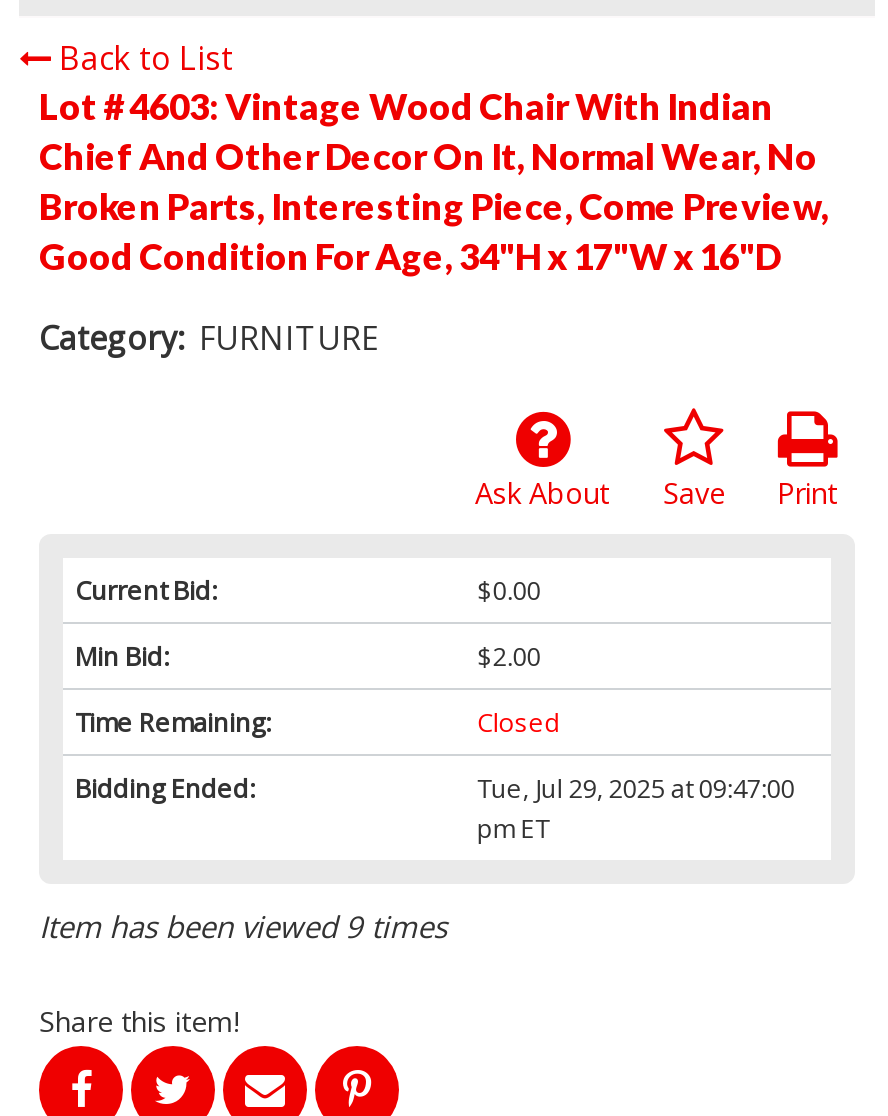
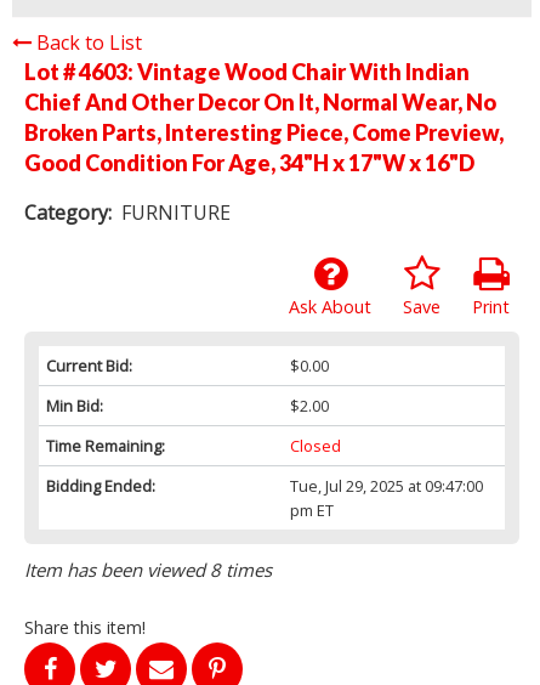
- Item has been viewed 9 times
+ Item has been viewed 8 times
